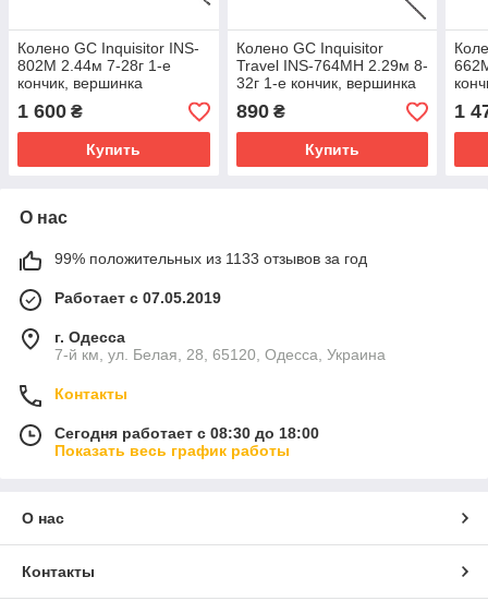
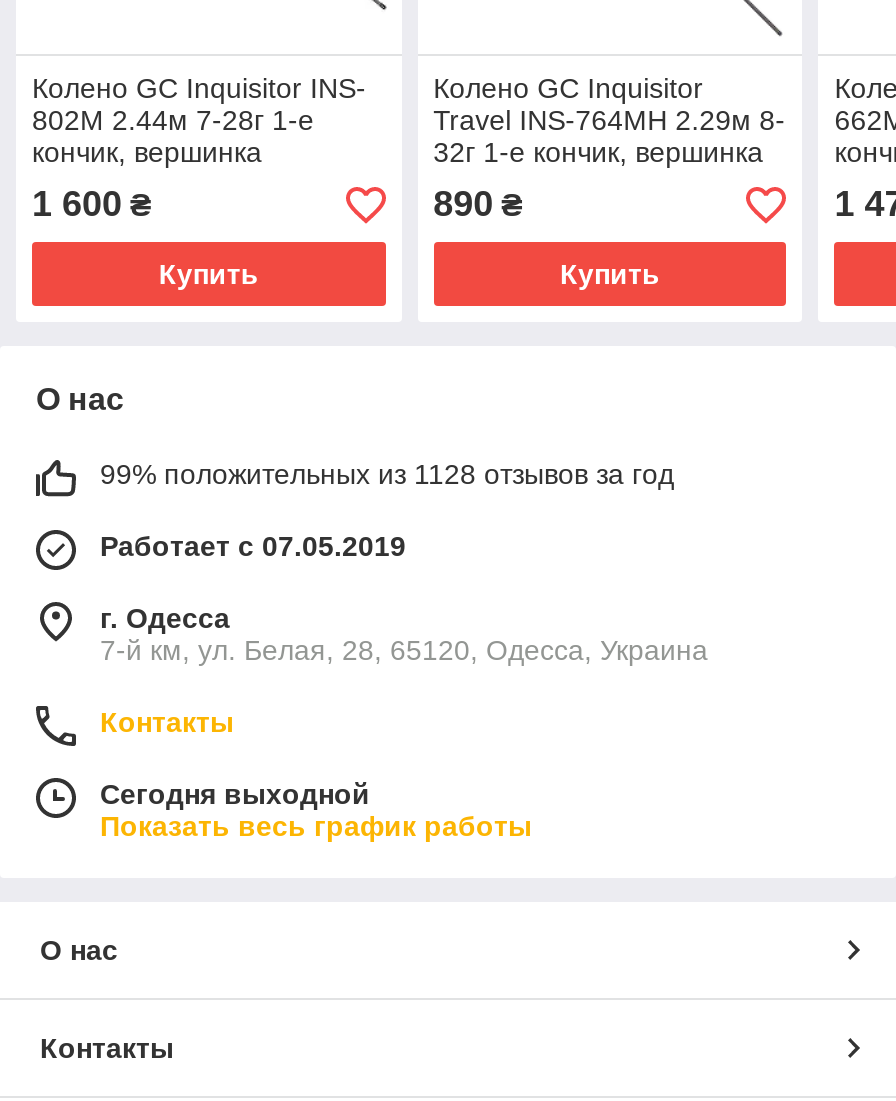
- 99% положительных из 1133 отзывов за год
+ 99% положительных из 1128 отзывов за год

- Сегодня работает с 08:30 до 18:00
+ Сегодня выходной
